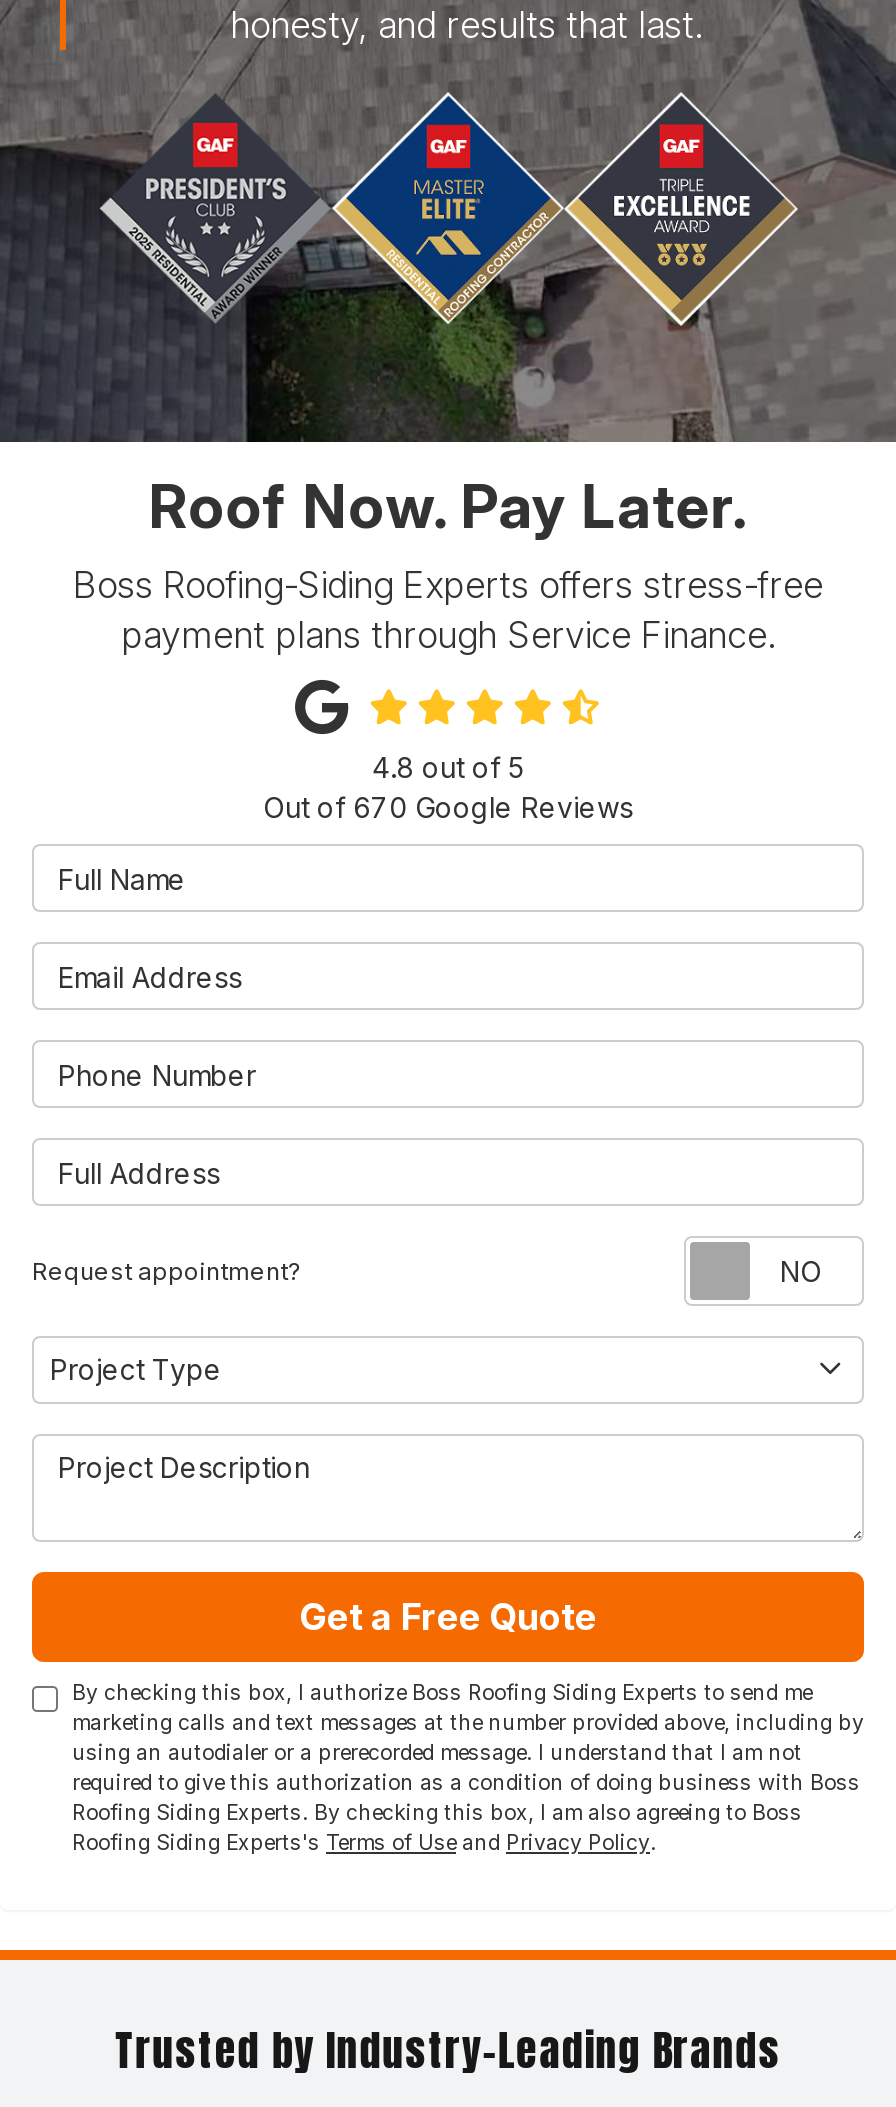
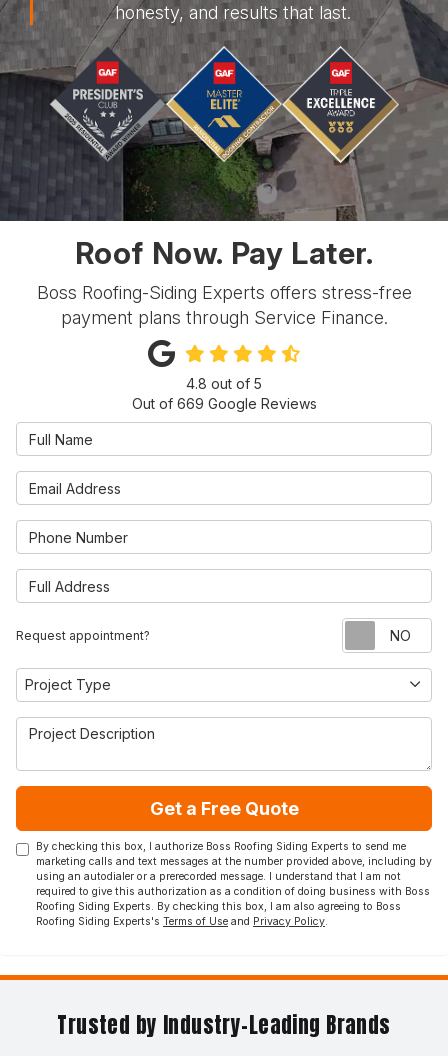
- Out of 670 Google Reviews
+ Out of 669 Google Reviews
